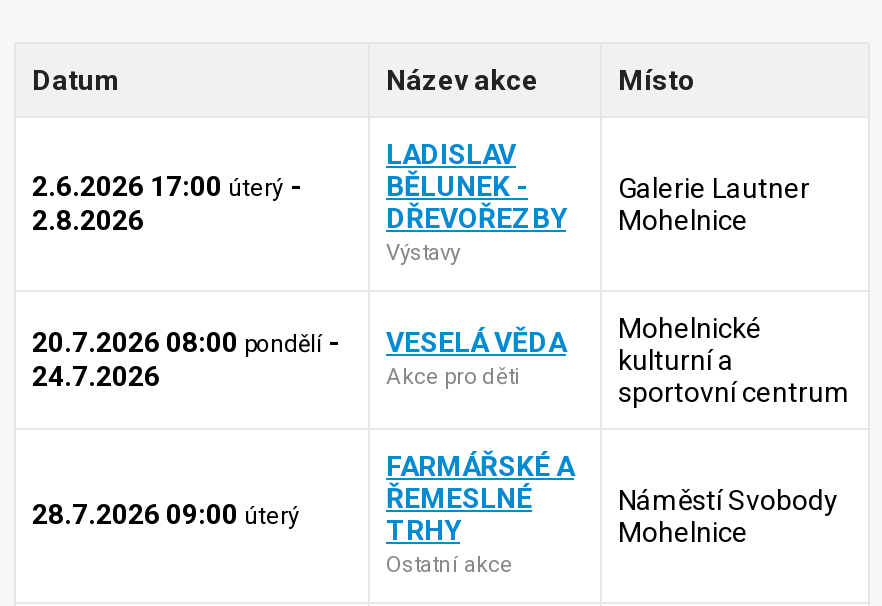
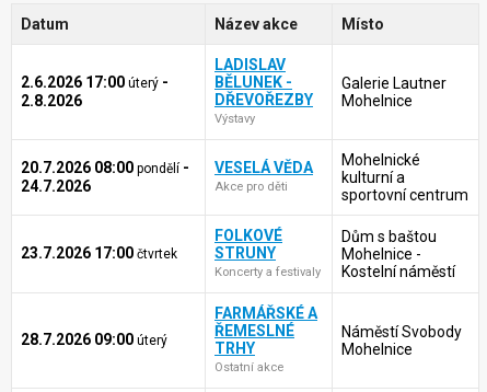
+ 23.7.2026 17:00 čtvrtek

+ FOLKOVÉ
+ STRUNY
+ Koncerty a festivaly

+ Dům s baštou
+ Mohelnice -
+ Kostelní náměstí
